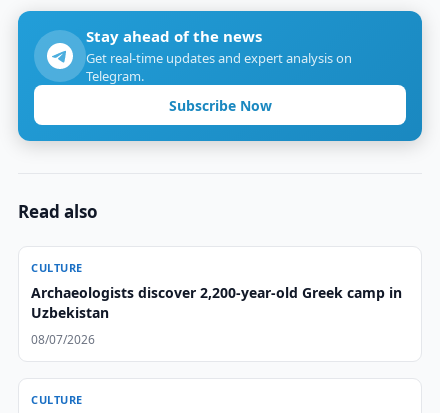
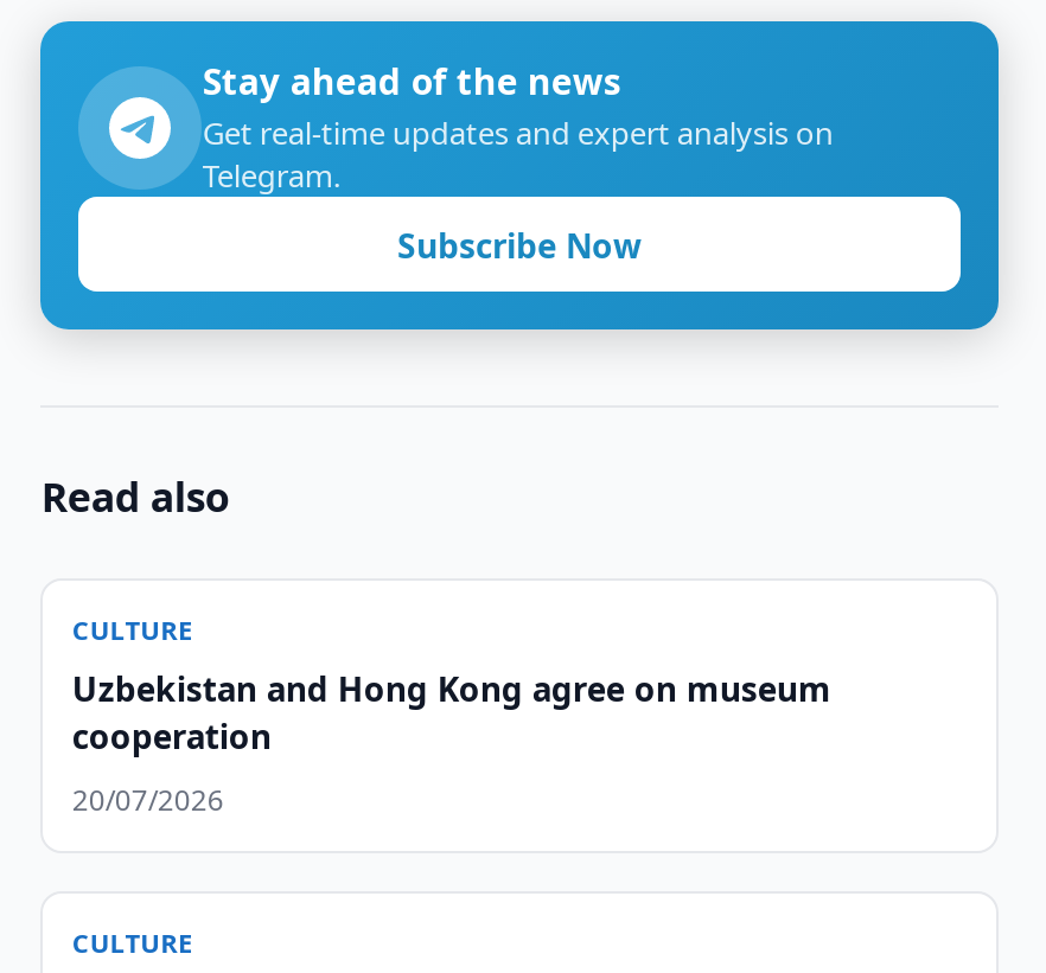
- Archaeologists discover 2,200-year-old Greek camp in
- Uzbekistan
+ Uzbekistan and Hong Kong agree on museum
+ cooperation

- 08/07/2026
+ 20/07/2026
